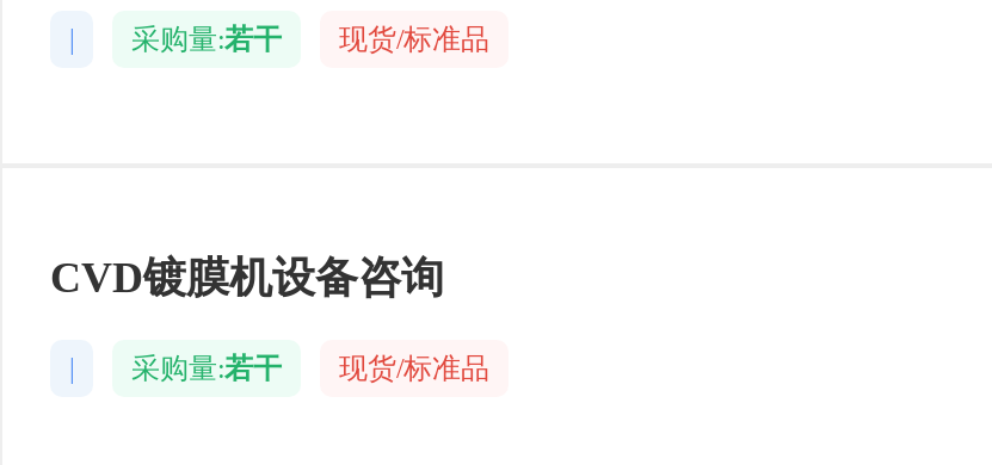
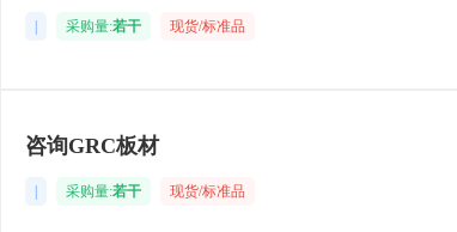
- CVD镀膜机设备咨询
+ 咨询GRC板材
